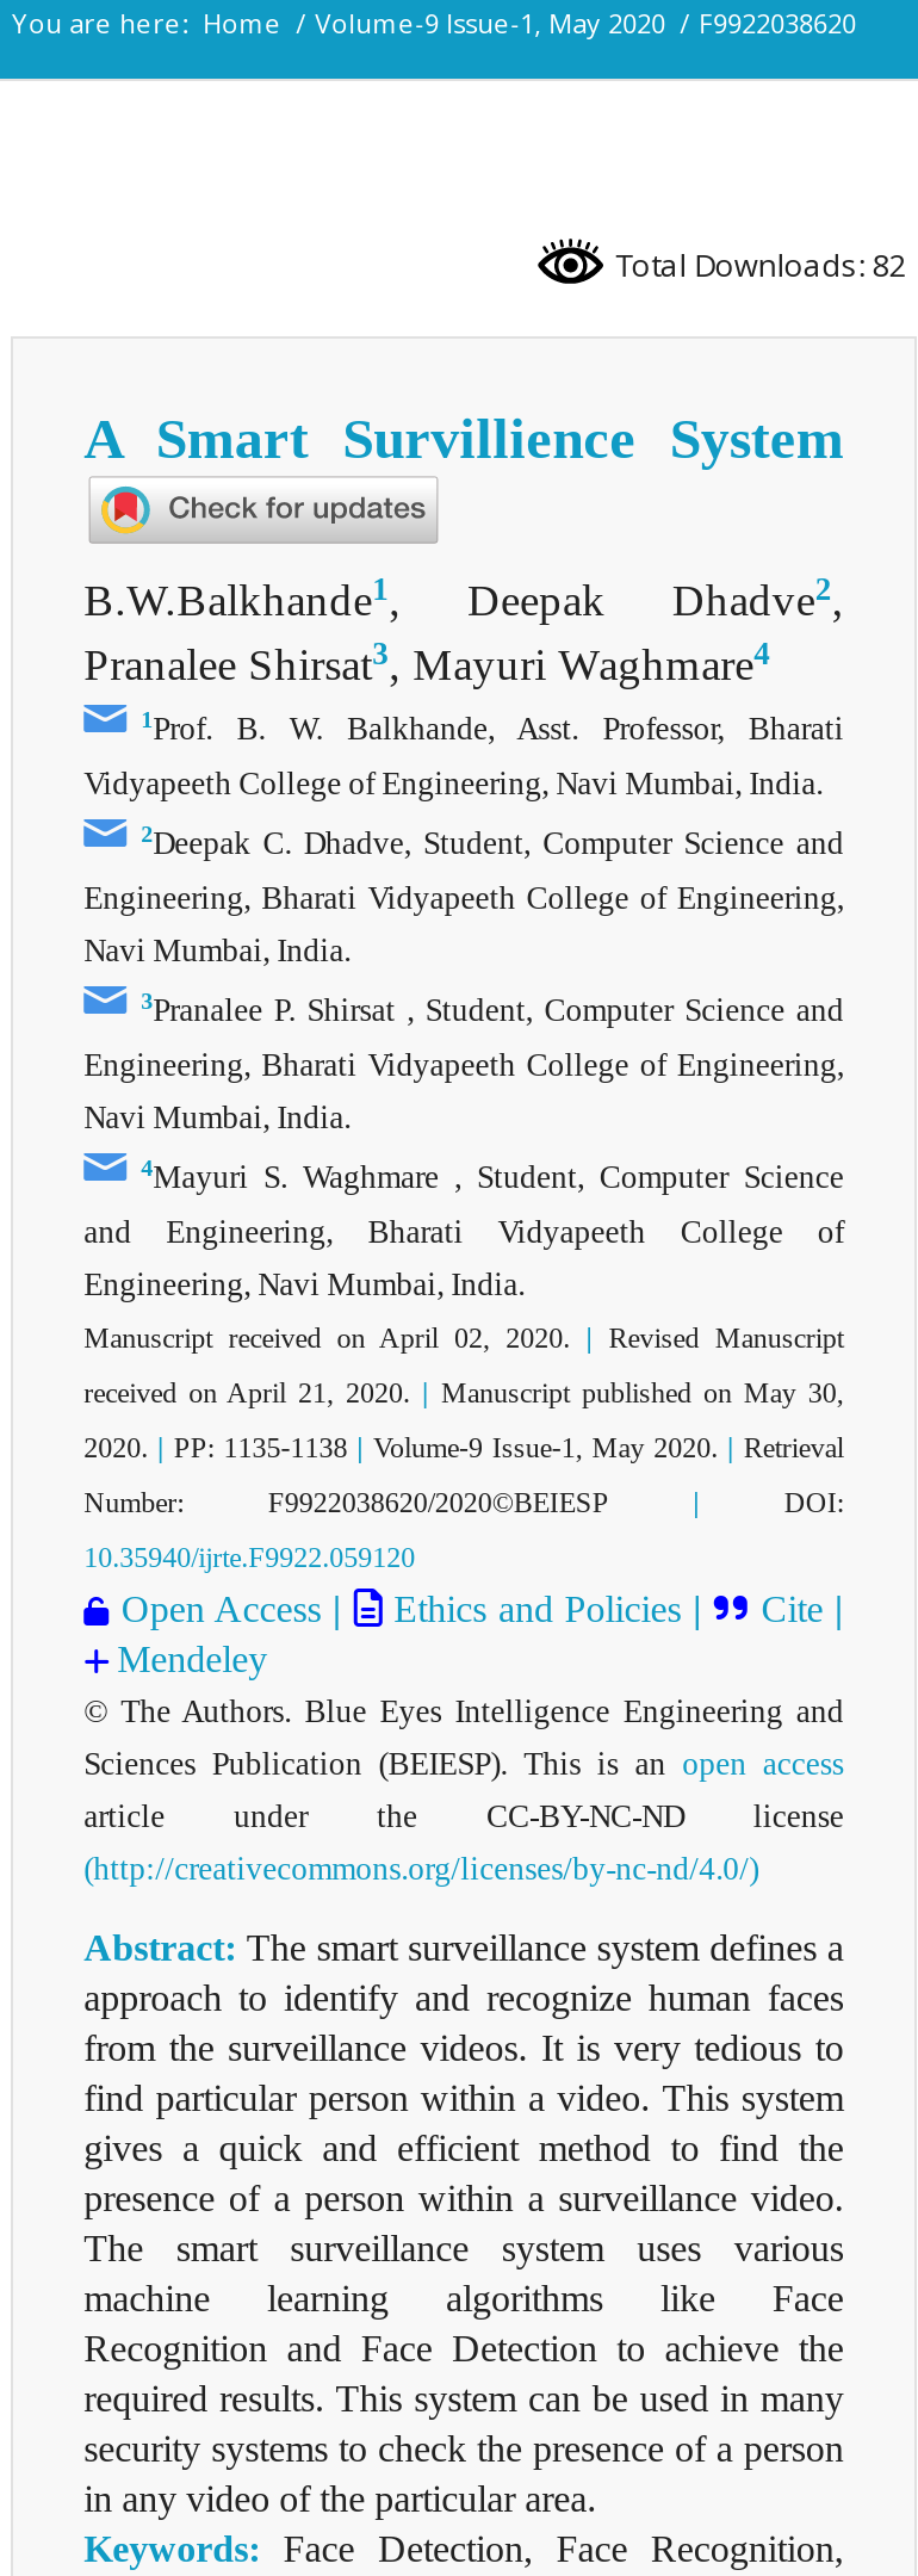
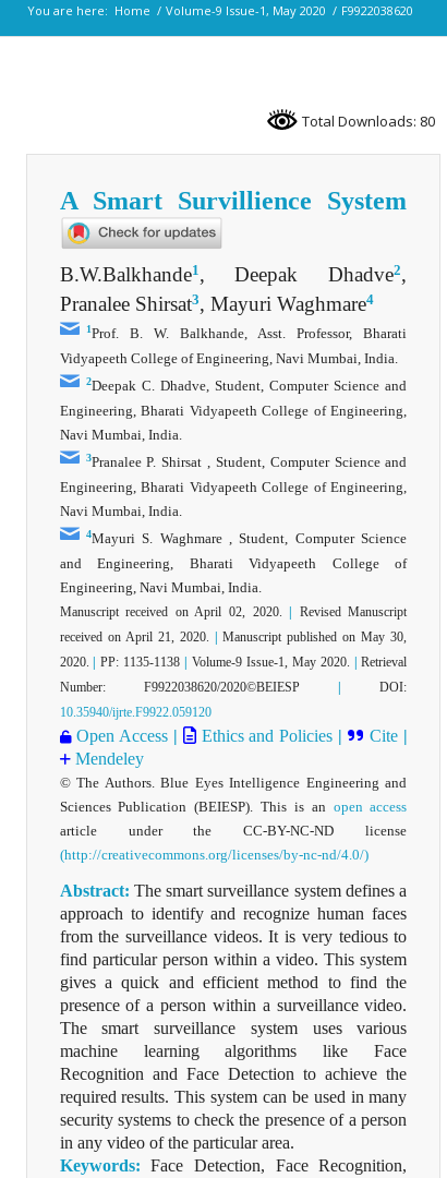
- Total Downloads: 82
+ Total Downloads: 80
